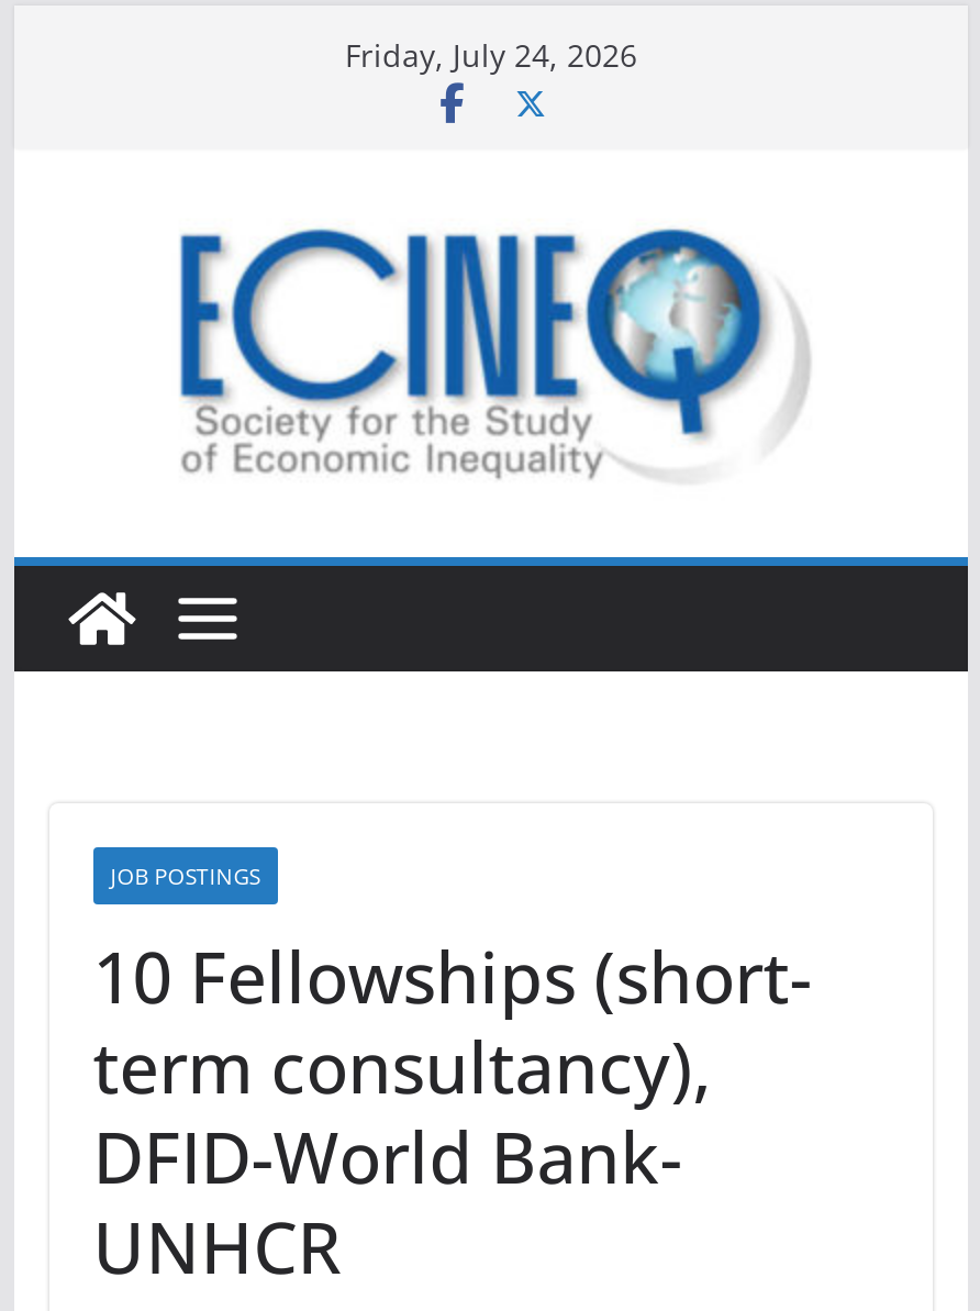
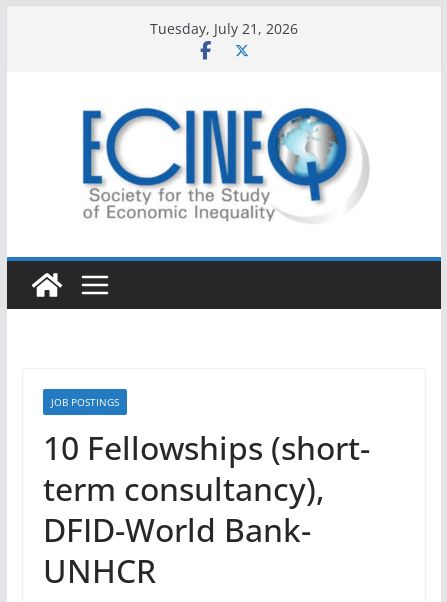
- Friday, July 24, 2026
+ Tuesday, July 21, 2026
